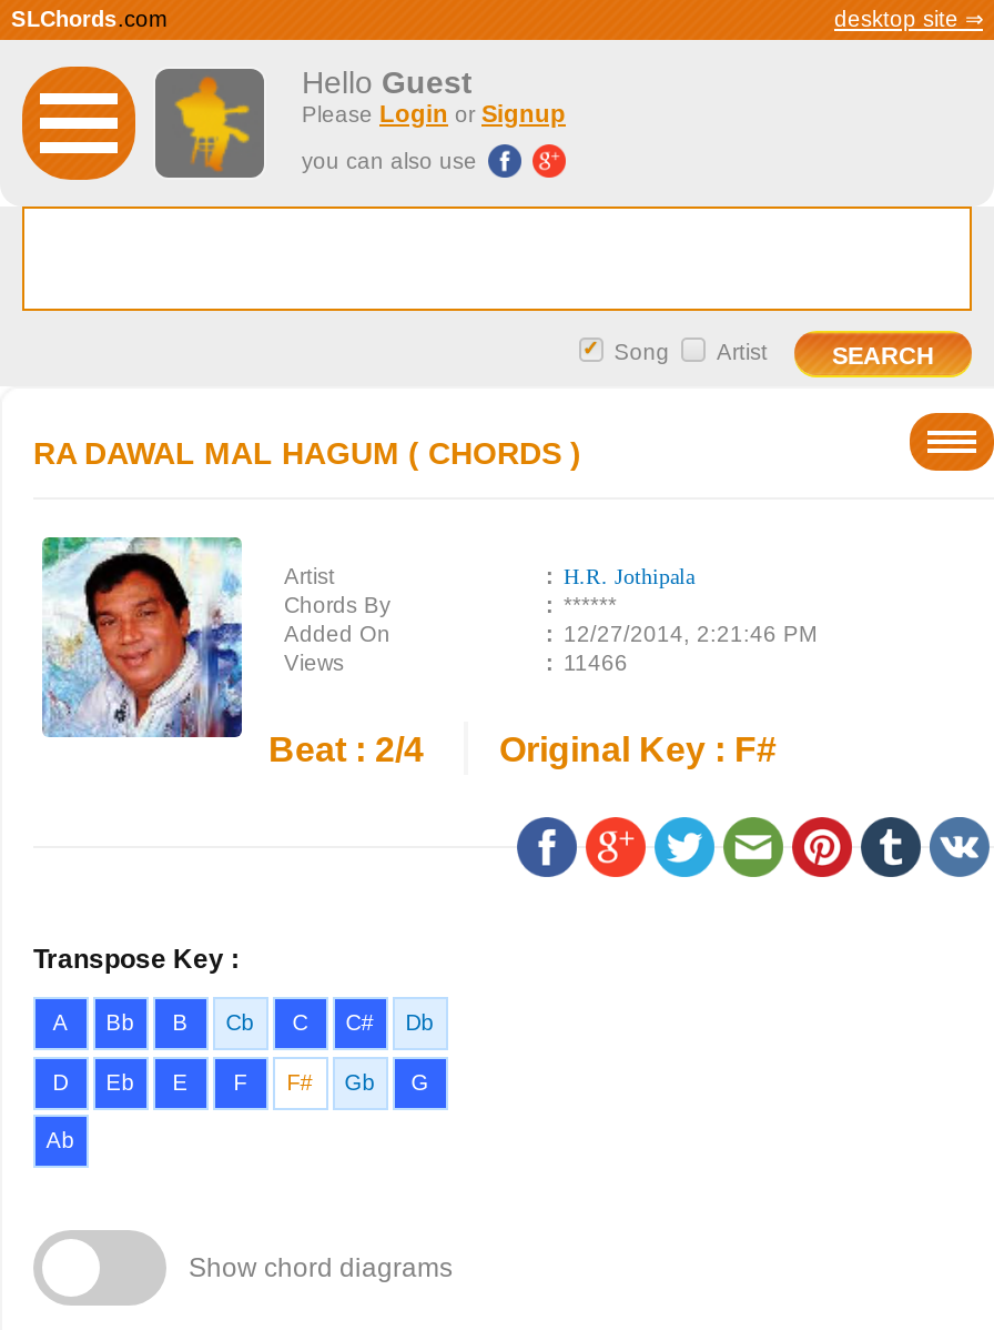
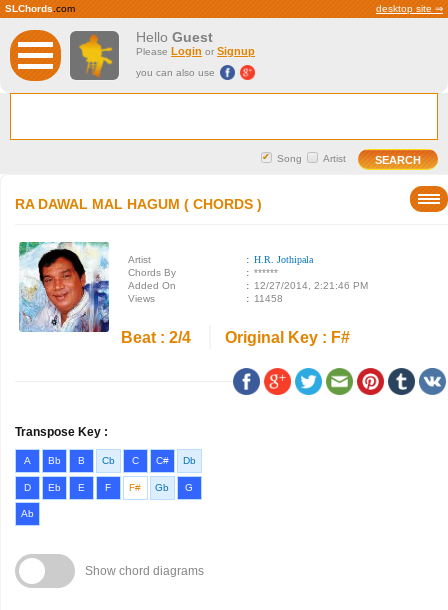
- : 11466
+ : 11458
